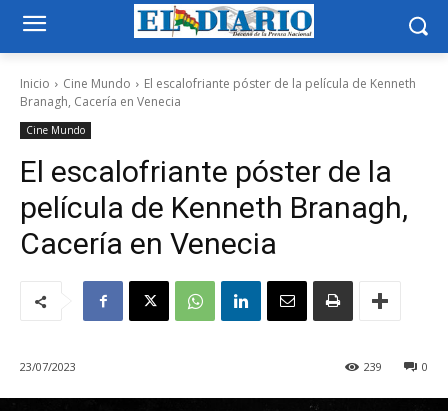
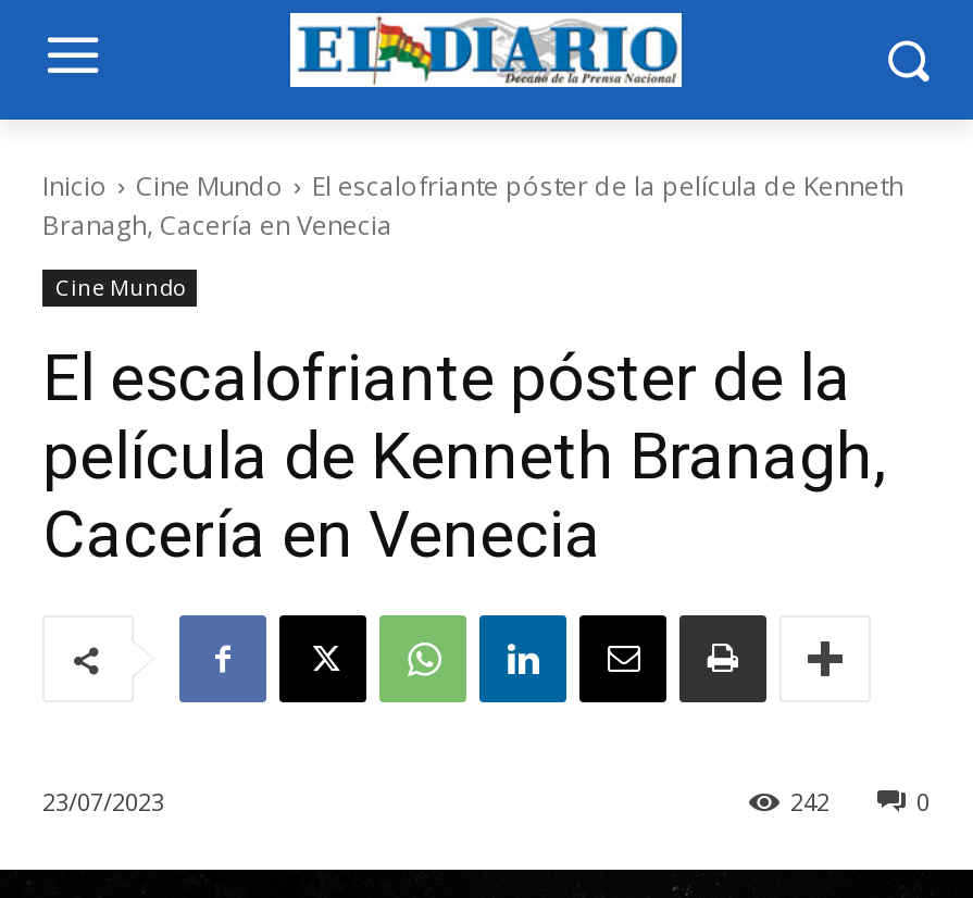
- 239
+ 242
